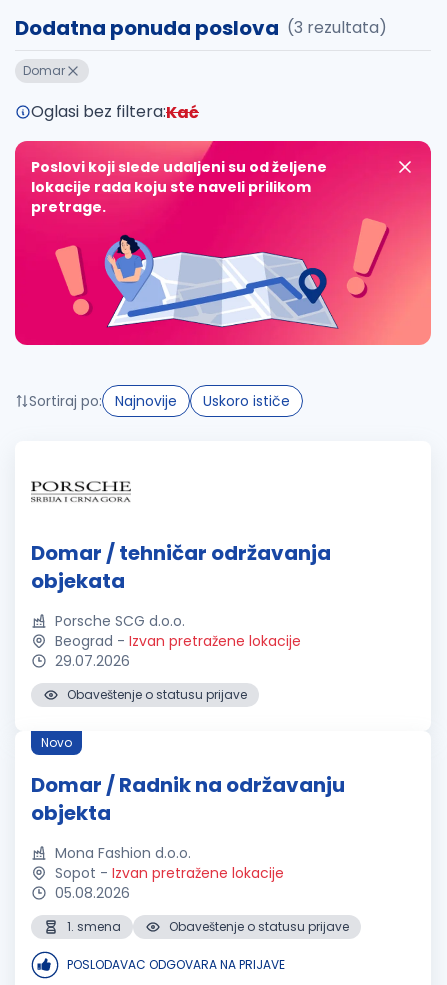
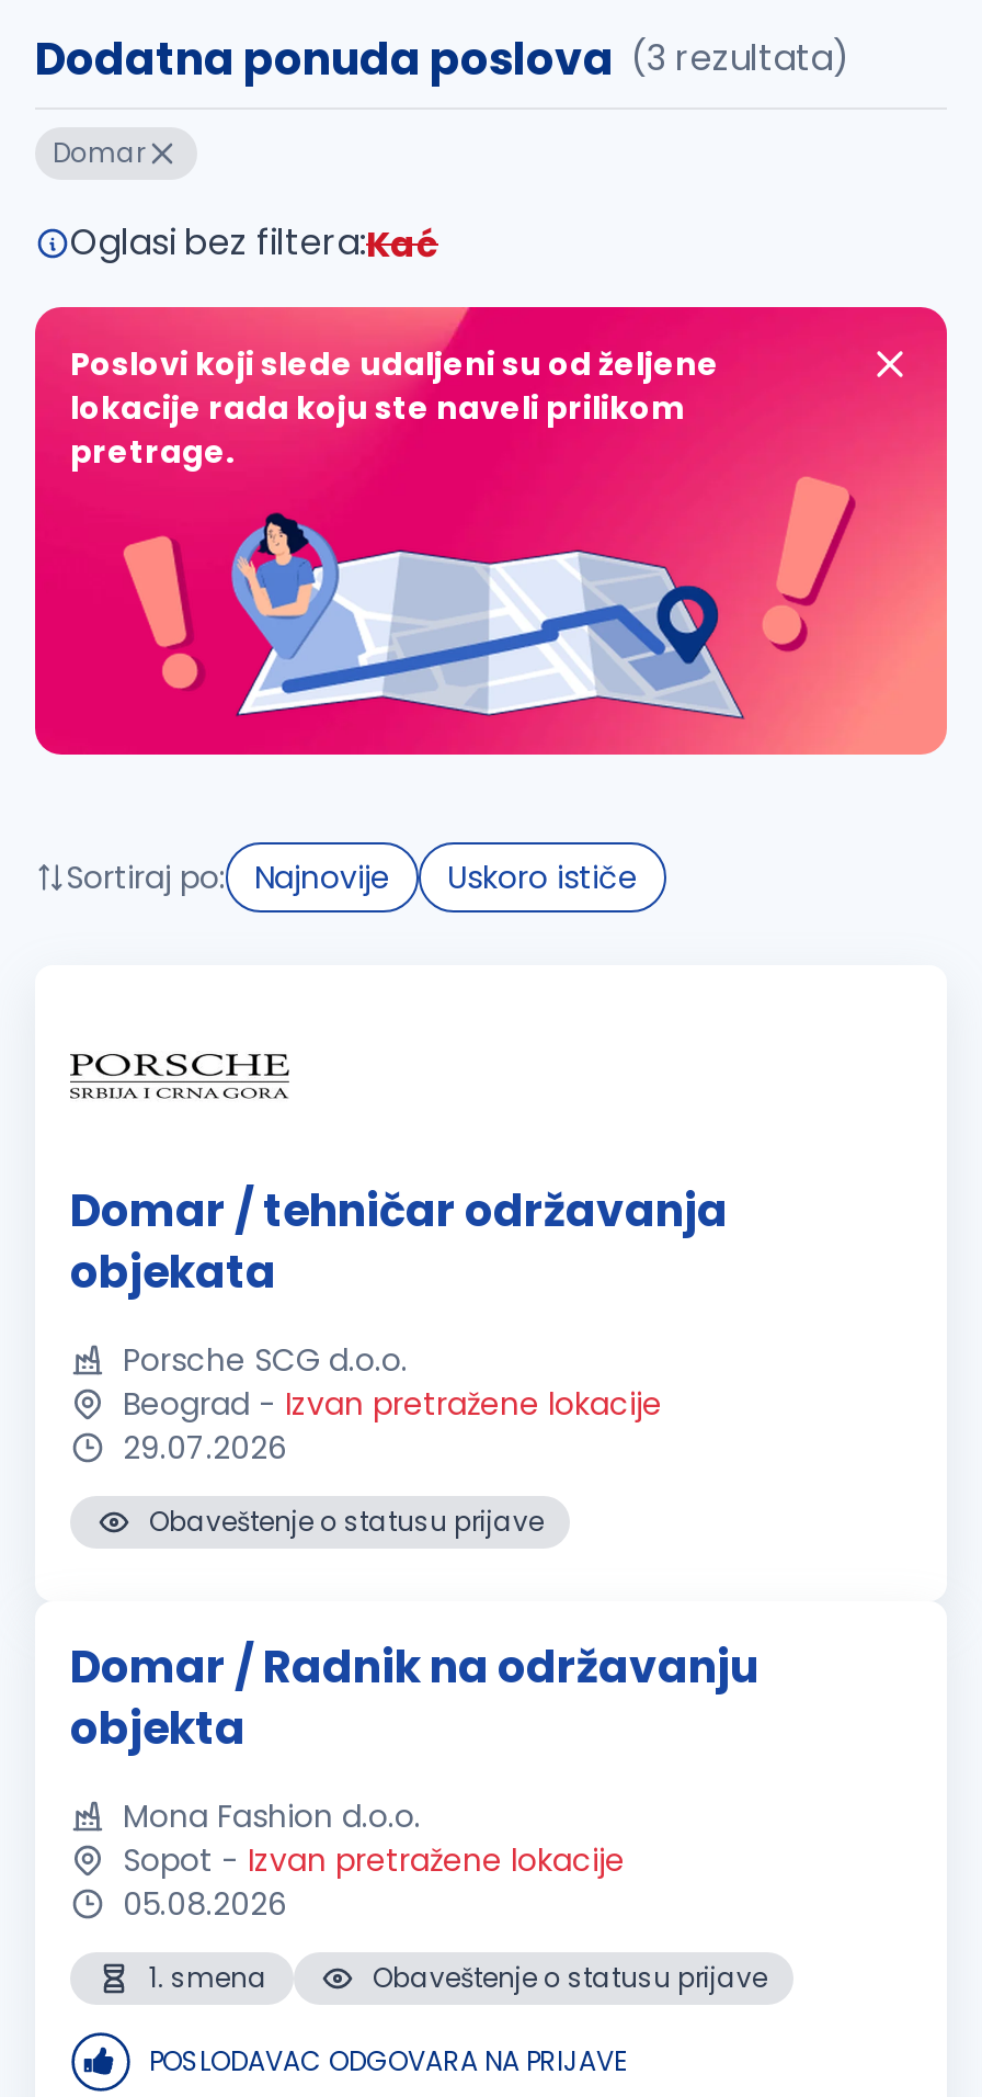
- Novo
